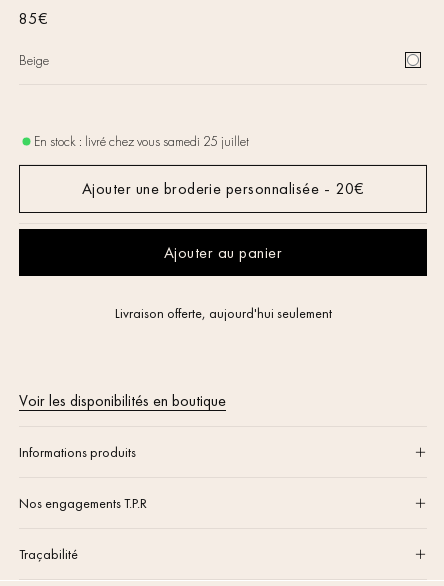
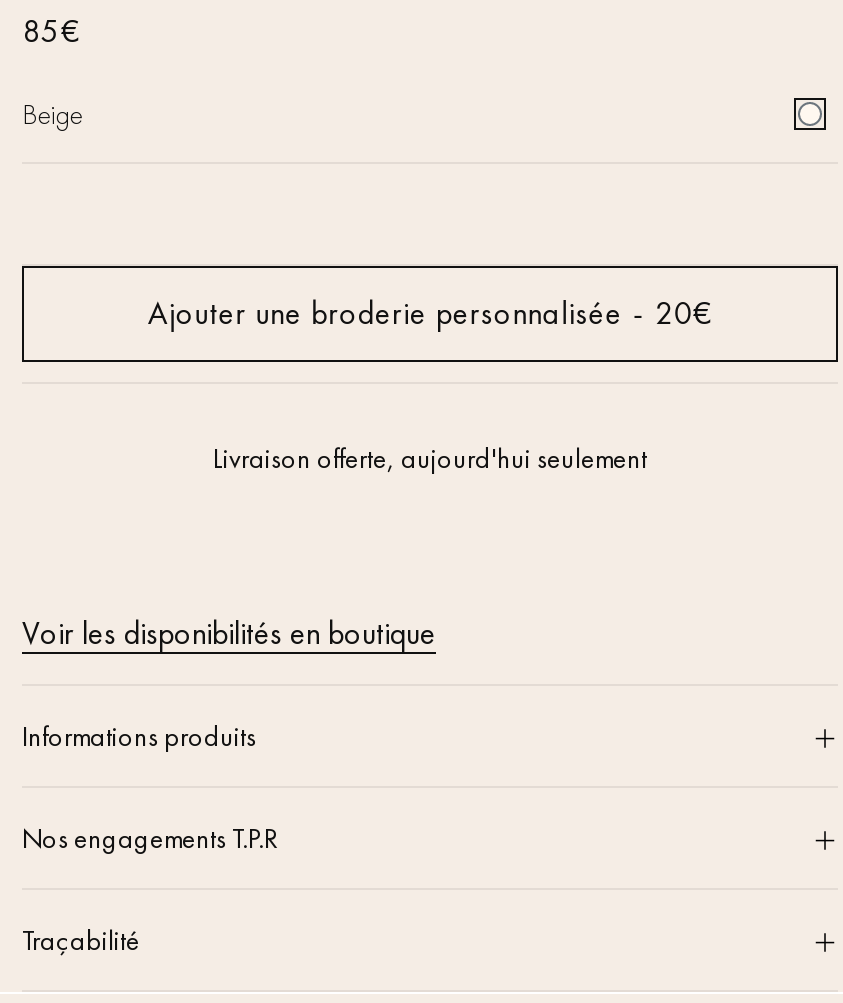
- En stock: livré chez vous samedi 25 juillet

- Ajouter au panier
